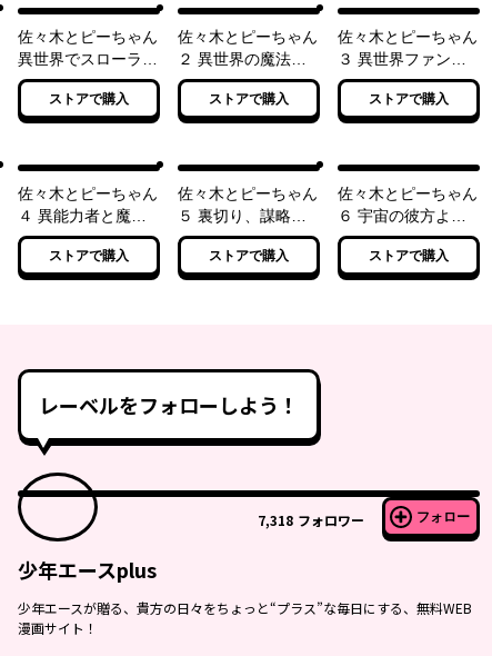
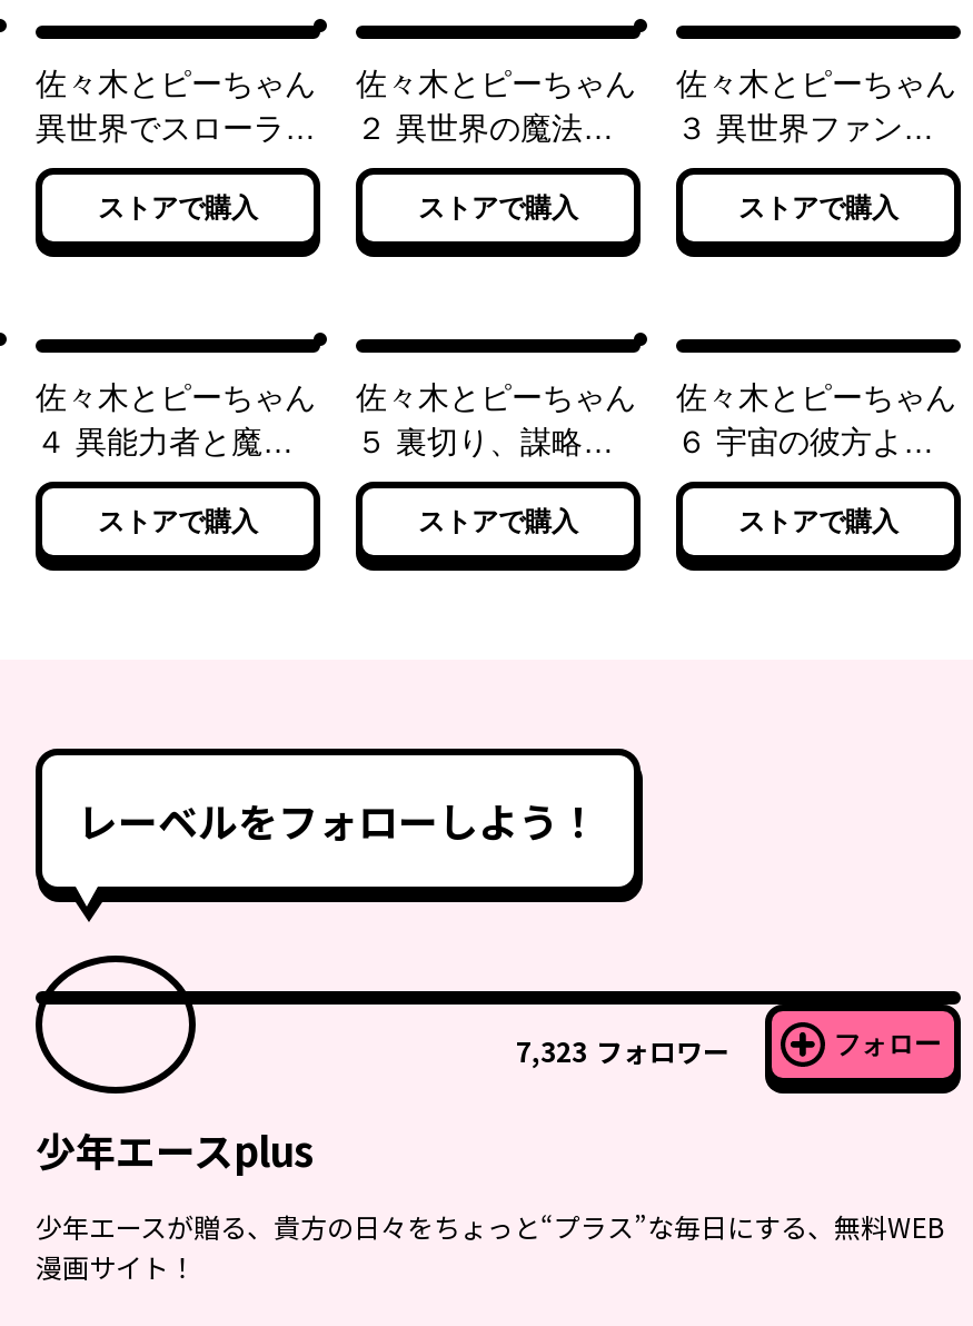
- 7,318 フォロワー
+ 7,323 フォロワー
